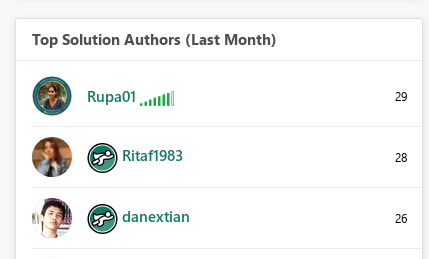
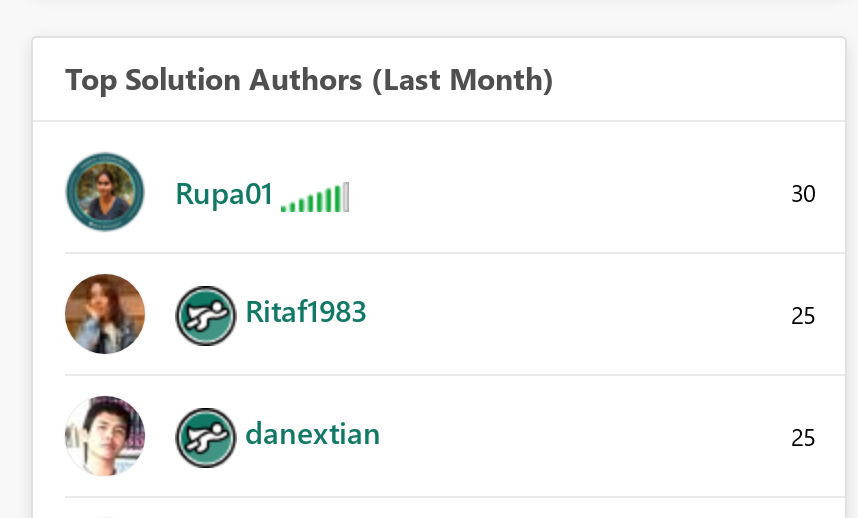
- 29
+ 30

- 28
+ 25

- 26
+ 25
